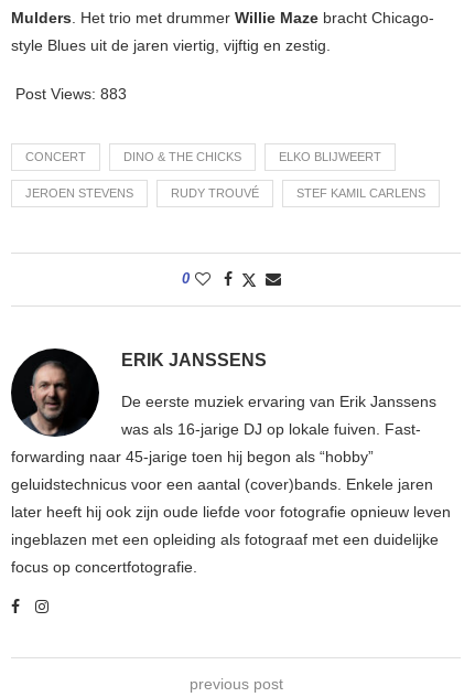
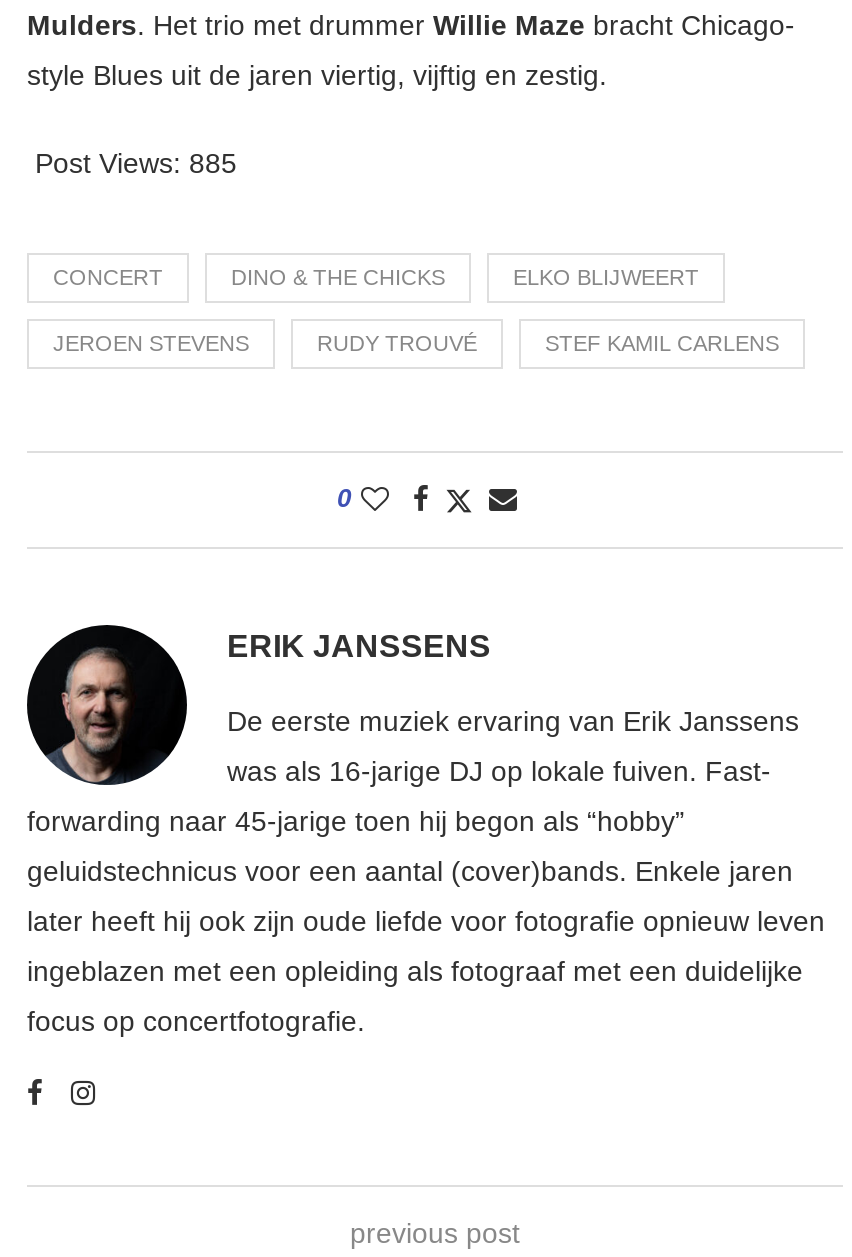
- Post Views: 883
+ Post Views: 885
